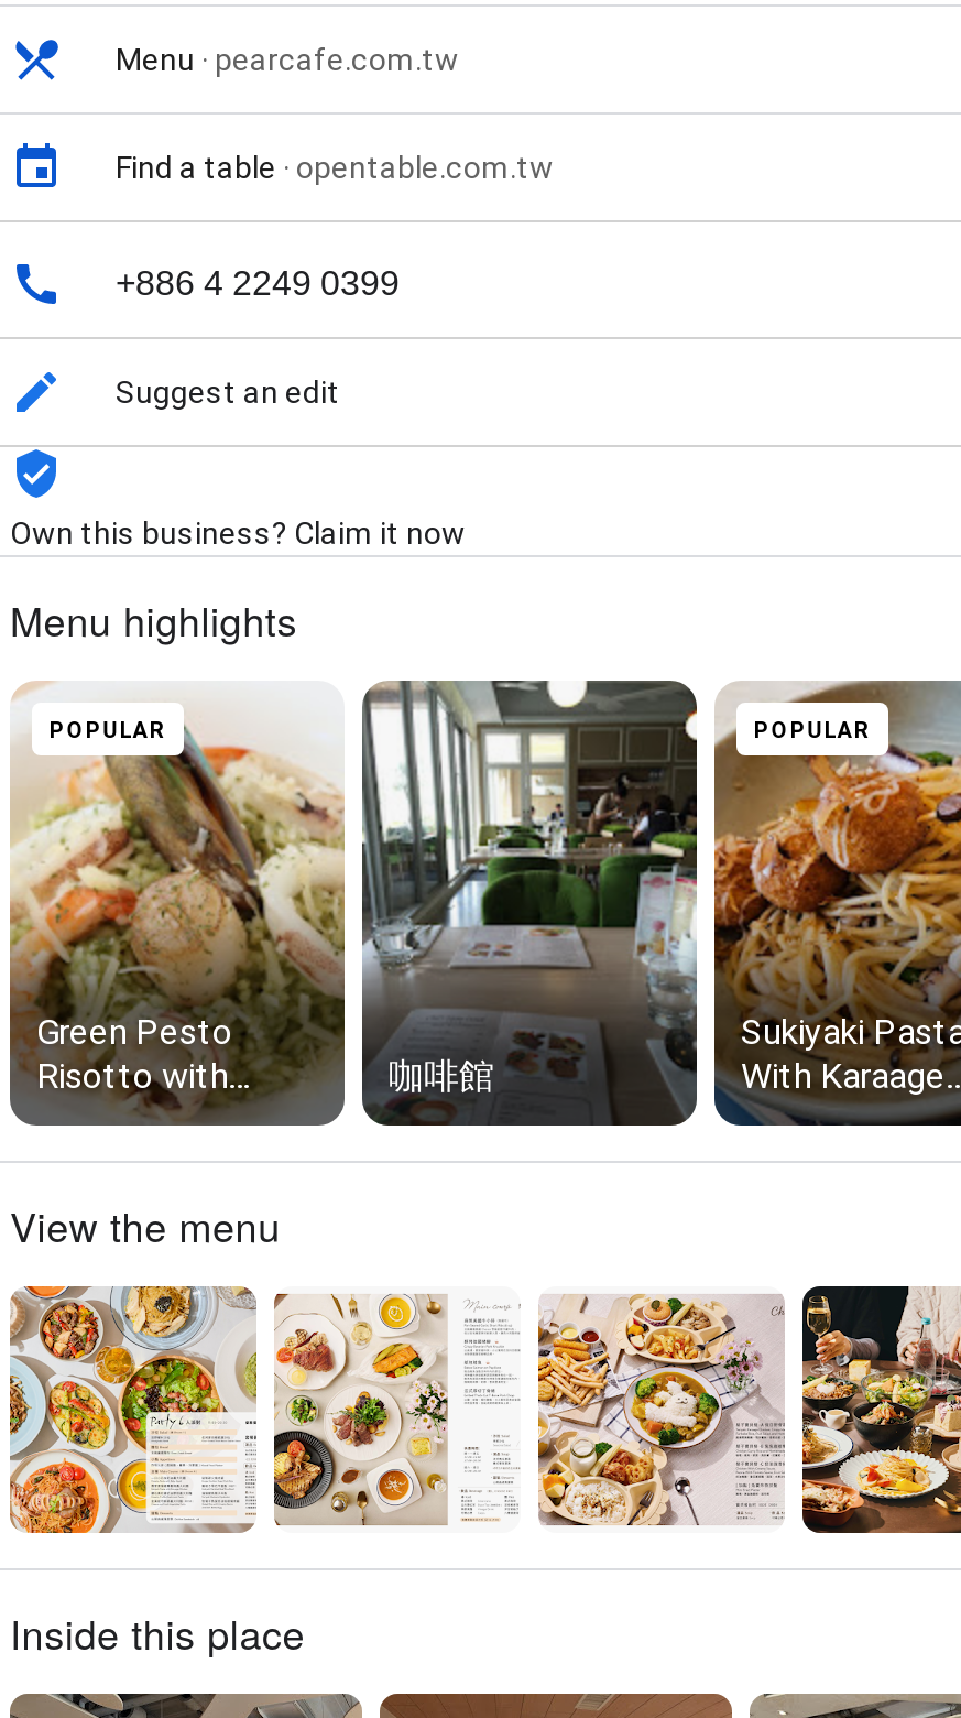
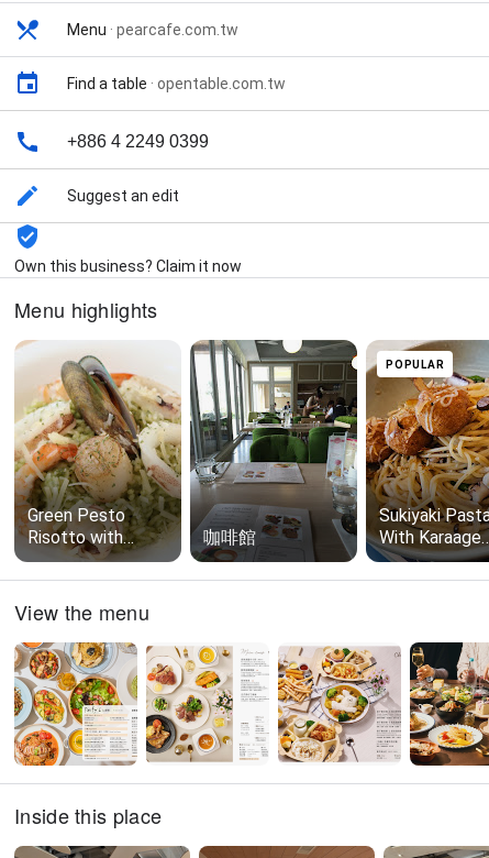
- POPULAR
